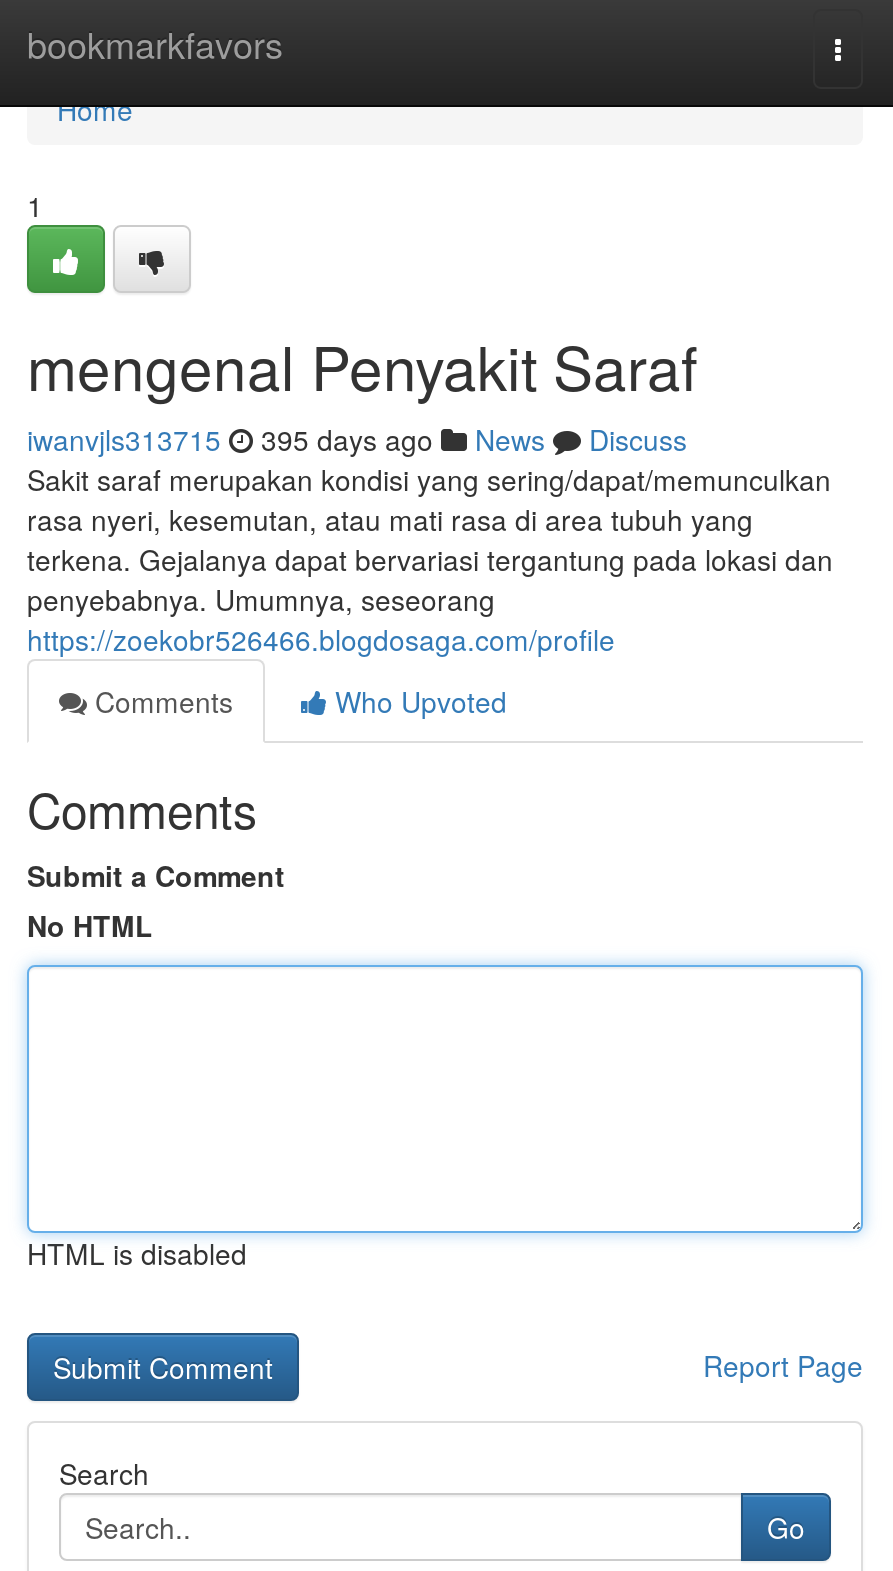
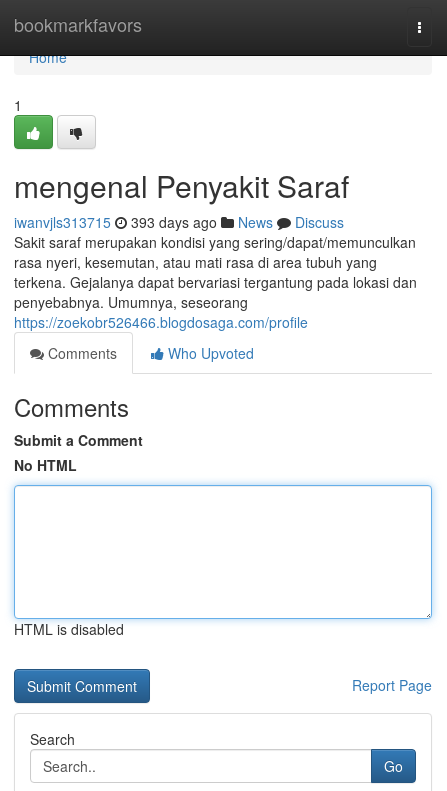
- iwanvjls313715 395 days ago News Discuss
+ iwanvjls313715 393 days ago News Discuss
